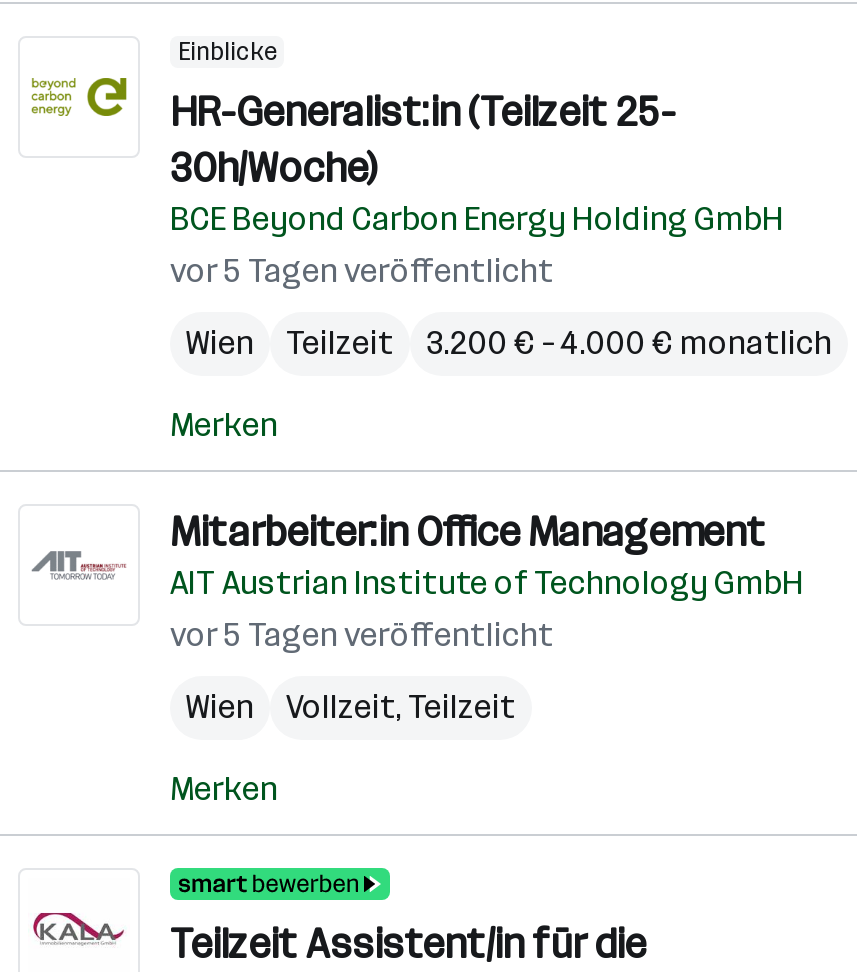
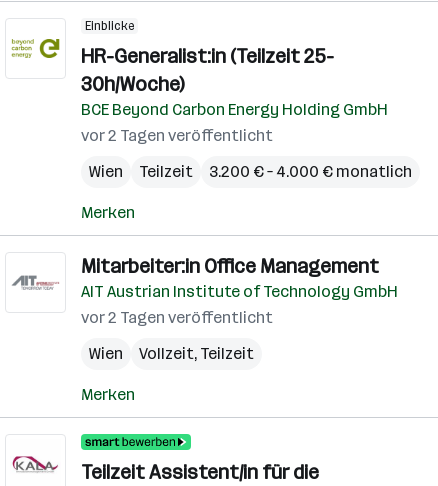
- vor 5 Tagen veröffentlicht
+ vor 2 Tagen veröffentlicht

- vor 5 Tagen veröffentlicht
+ vor 2 Tagen veröffentlicht
